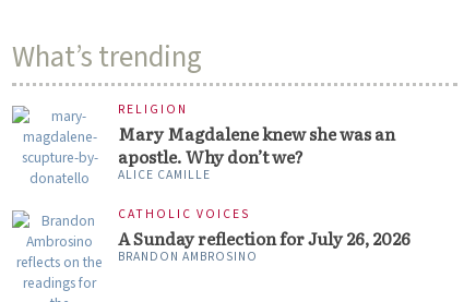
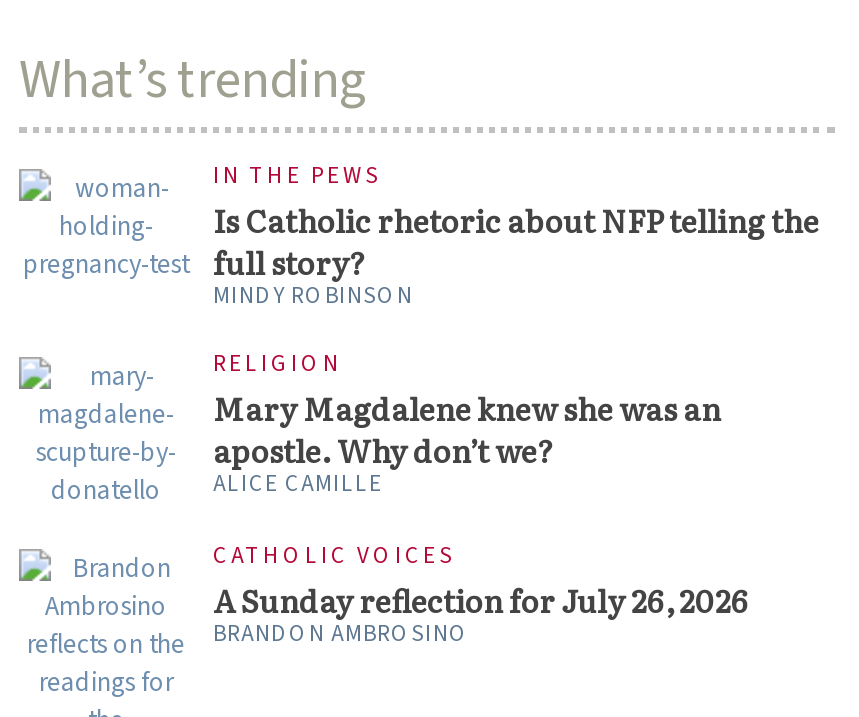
+ IN THE PEWS
+ Is Catholic rhetoric about NFP telling the
+ full story?
+ MINDY ROBINSON
